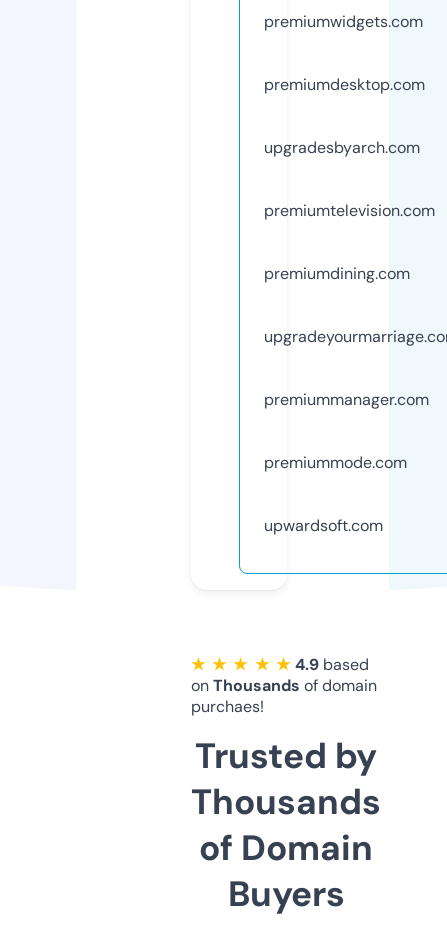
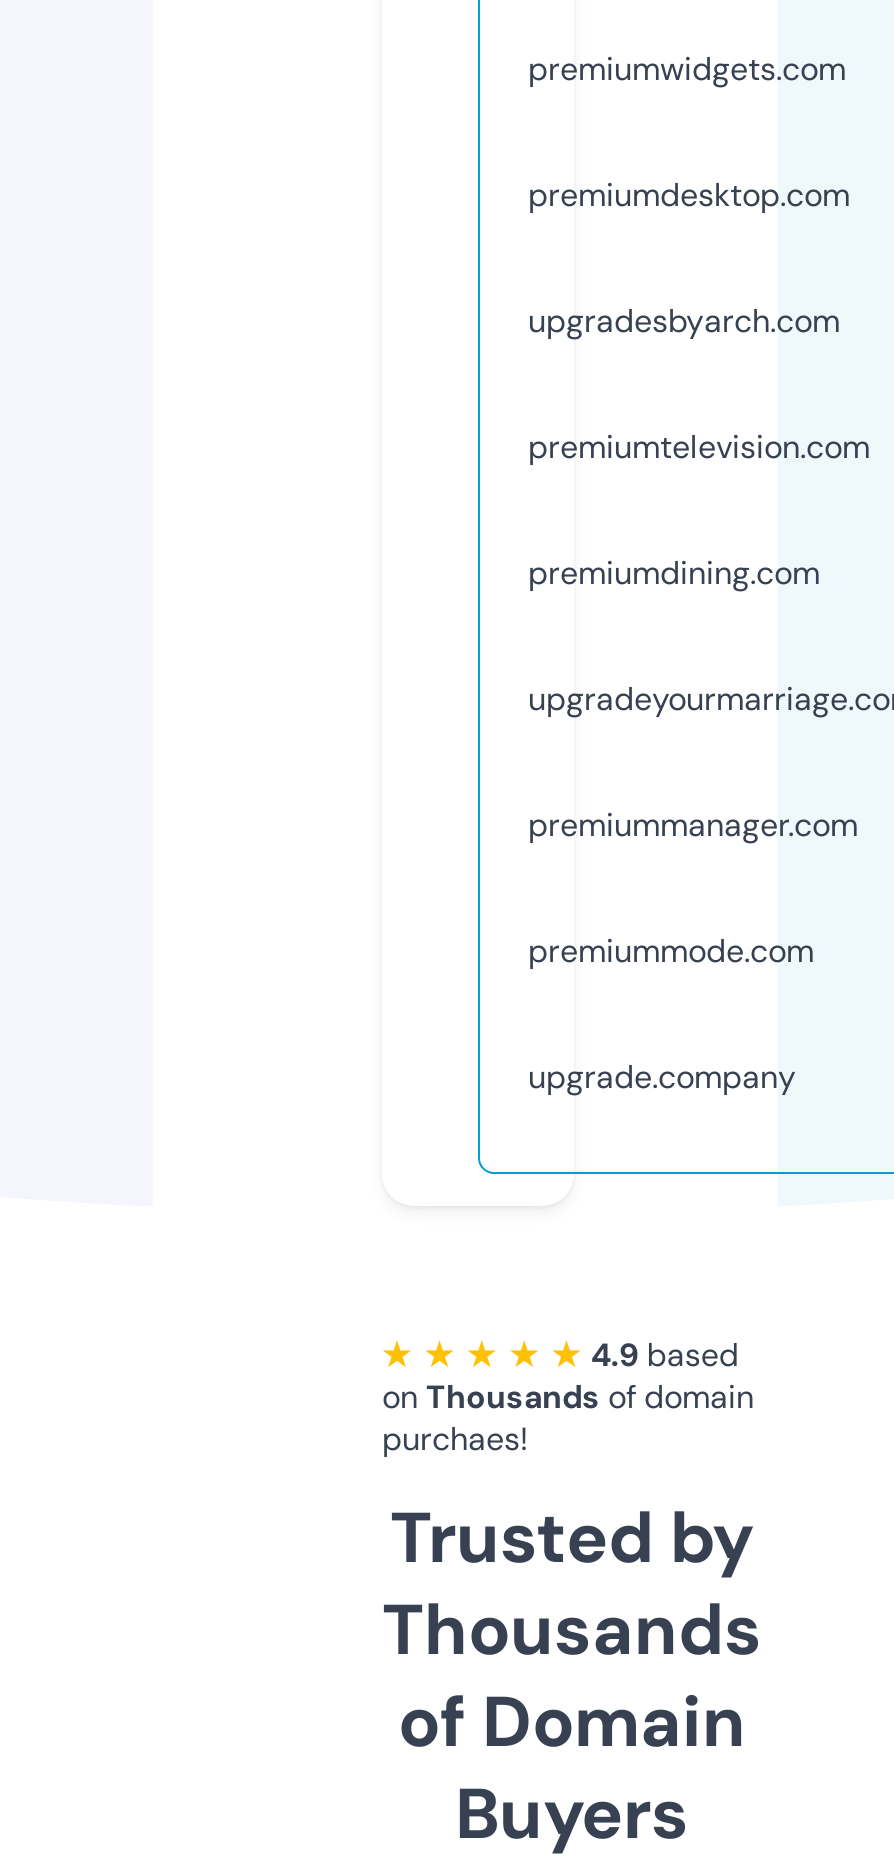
- upwardsoft.com
+ upgrade.company
